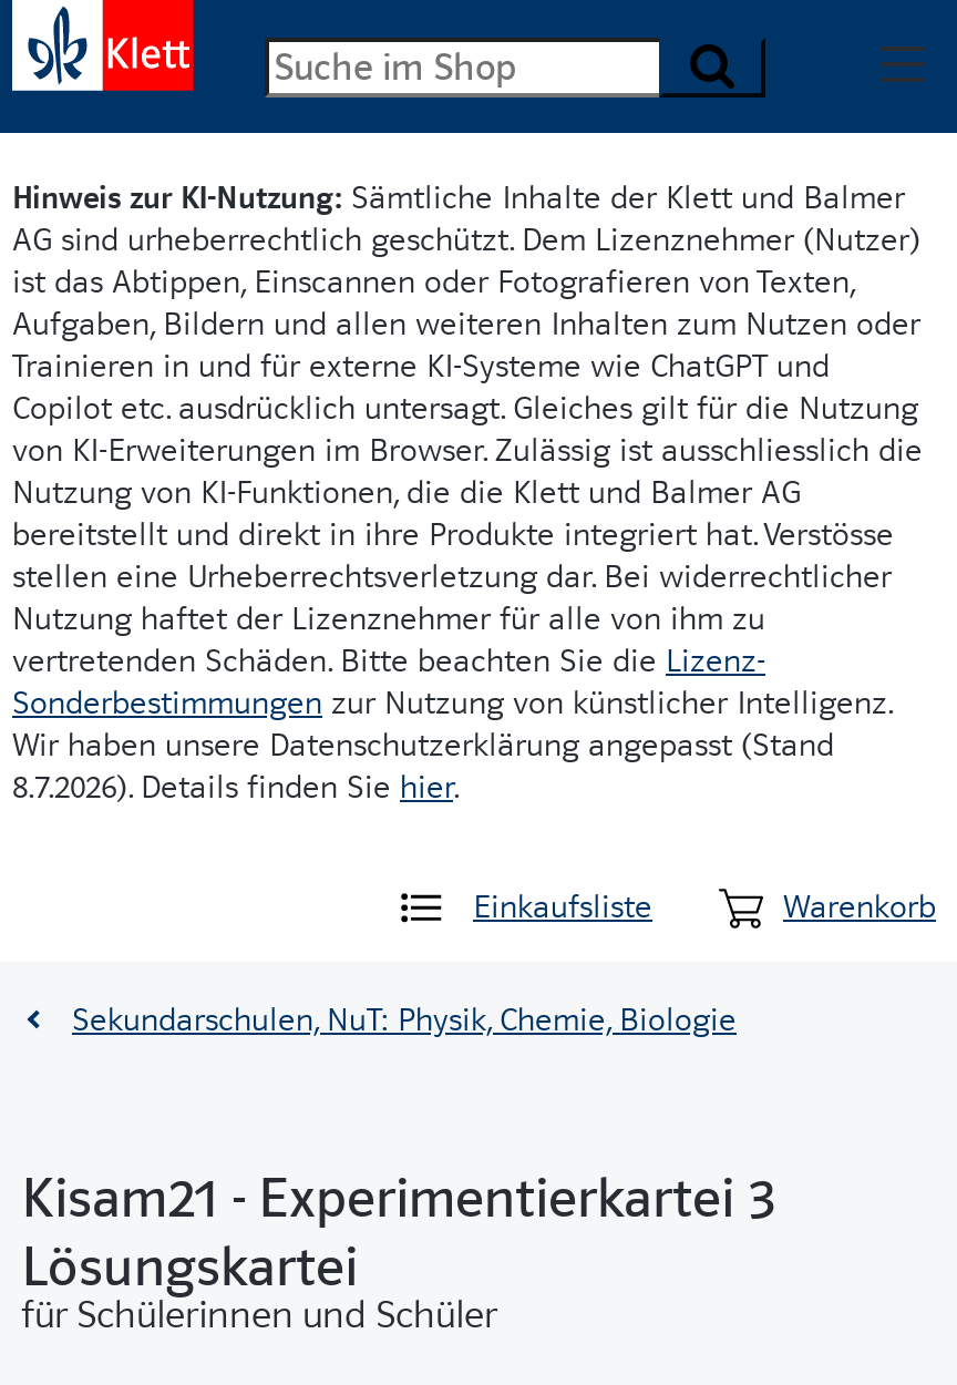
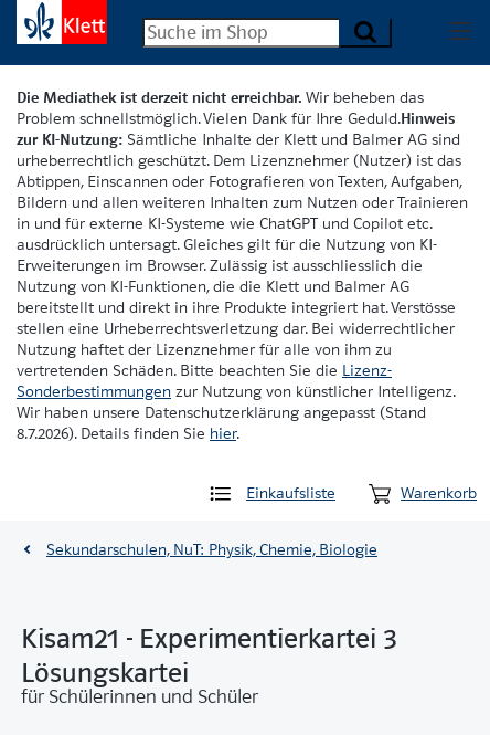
- Hinweis zur KI-Nutzung: Sämtliche Inhalte der Klett und Balmer
- AG sind urheberrechtlich geschützt. Dem Lizenznehmer (Nutzer)
- ist das Abtippen, Einscannen oder Fotografieren von Texten,
- Aufgaben, Bildern und allen weiteren Inhalten zum Nutzen oder
- Trainieren in und für externe KI-Systeme wie ChatGPT und
- Copilot etc. ausdrücklich untersagt. Gleiches gilt für die Nutzung
- von KI-Erweiterungen im Browser. Zulässig ist ausschliesslich die
+ Die Mediathek ist derzeit nicht erreichbar. Wir beheben das
+ Problem schnellstmöglich. Vielen Dank für Ihre Geduld.Hinweis
+ zur KI-Nutzung: Sämtliche Inhalte der Klett und Balmer AG sind
+ urheberrechtlich geschützt. Dem Lizenznehmer (Nutzer) ist das
+ Abtippen, Einscannen oder Fotografieren von Texten, Aufgaben,
+ Bildern und allen weiteren Inhalten zum Nutzen oder Trainieren
+ in und für externe KI-Systeme wie ChatGPT und Copilot etc.
+ ausdrücklich untersagt. Gleiches gilt für die Nutzung von KI-
+ Erweiterungen im Browser. Zulässig ist ausschliesslich die
